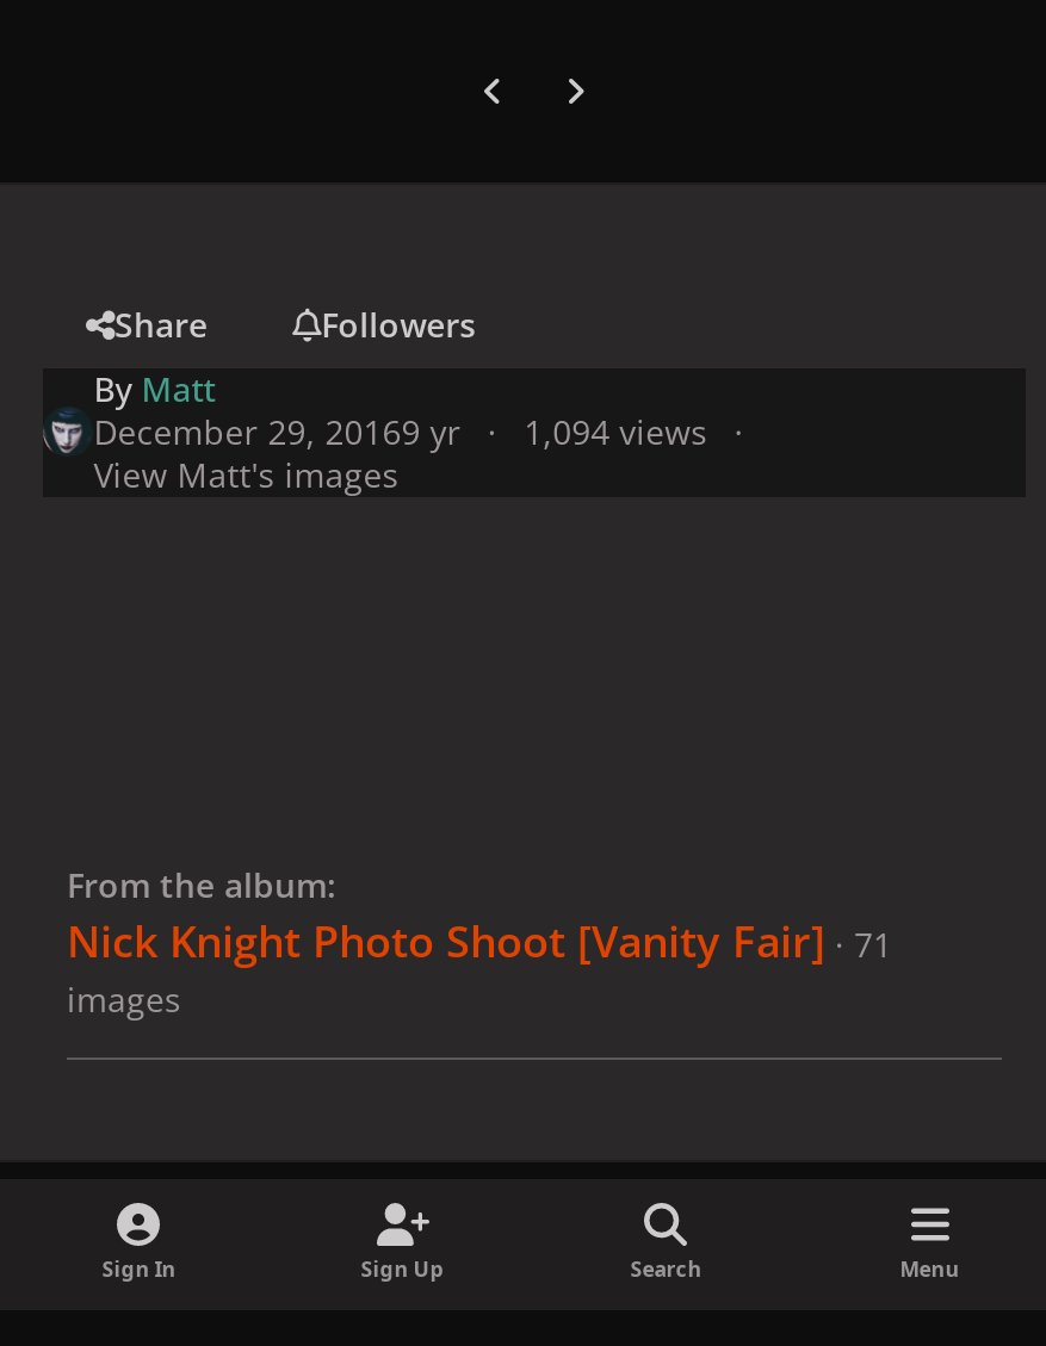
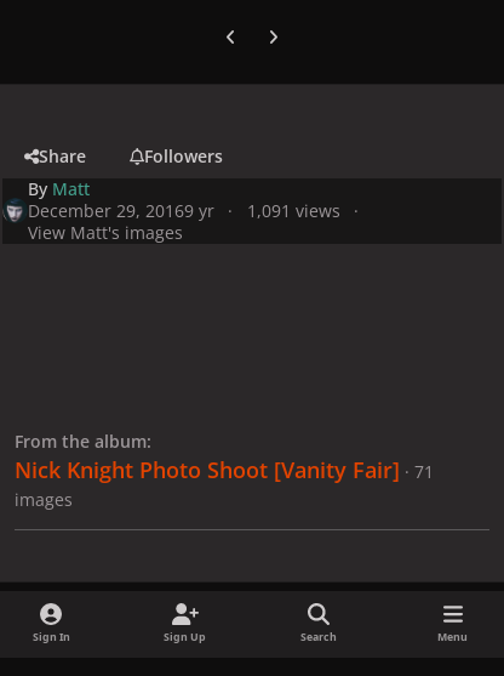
- December 29, 20169 yr 1,094 views
+ December 29, 20169 yr 1,091 views
